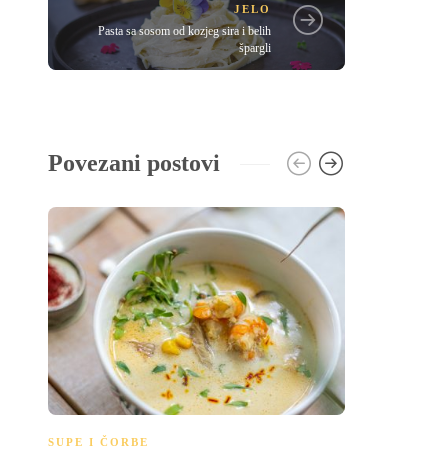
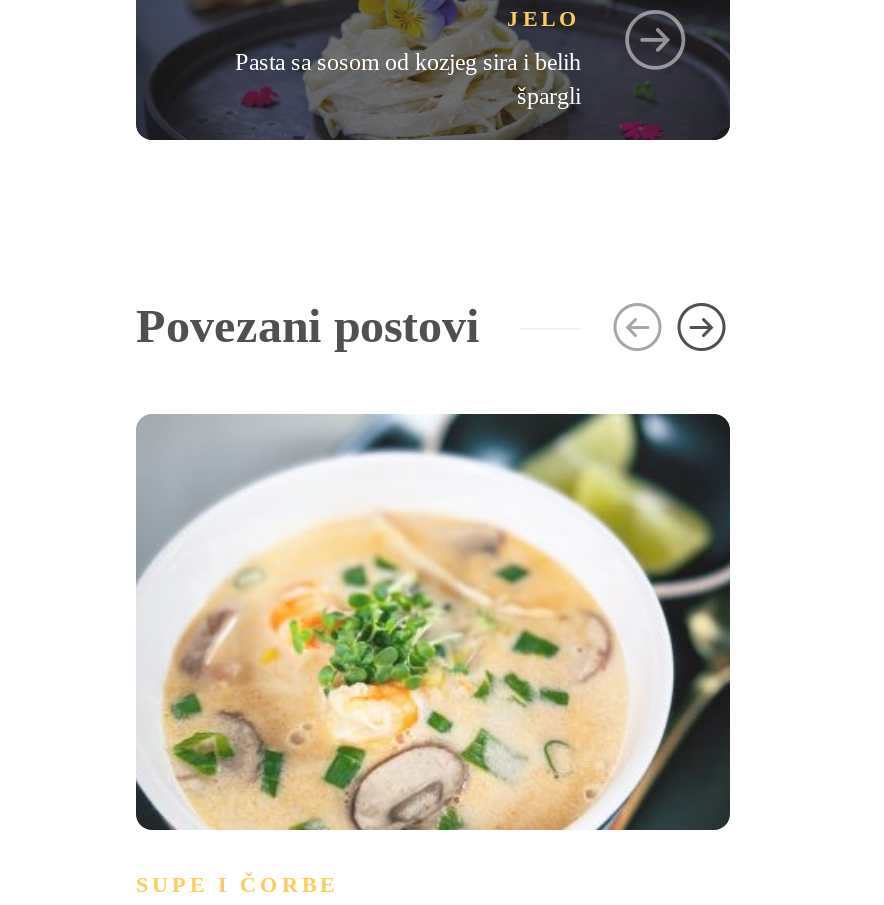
- [image]
+ [image]
